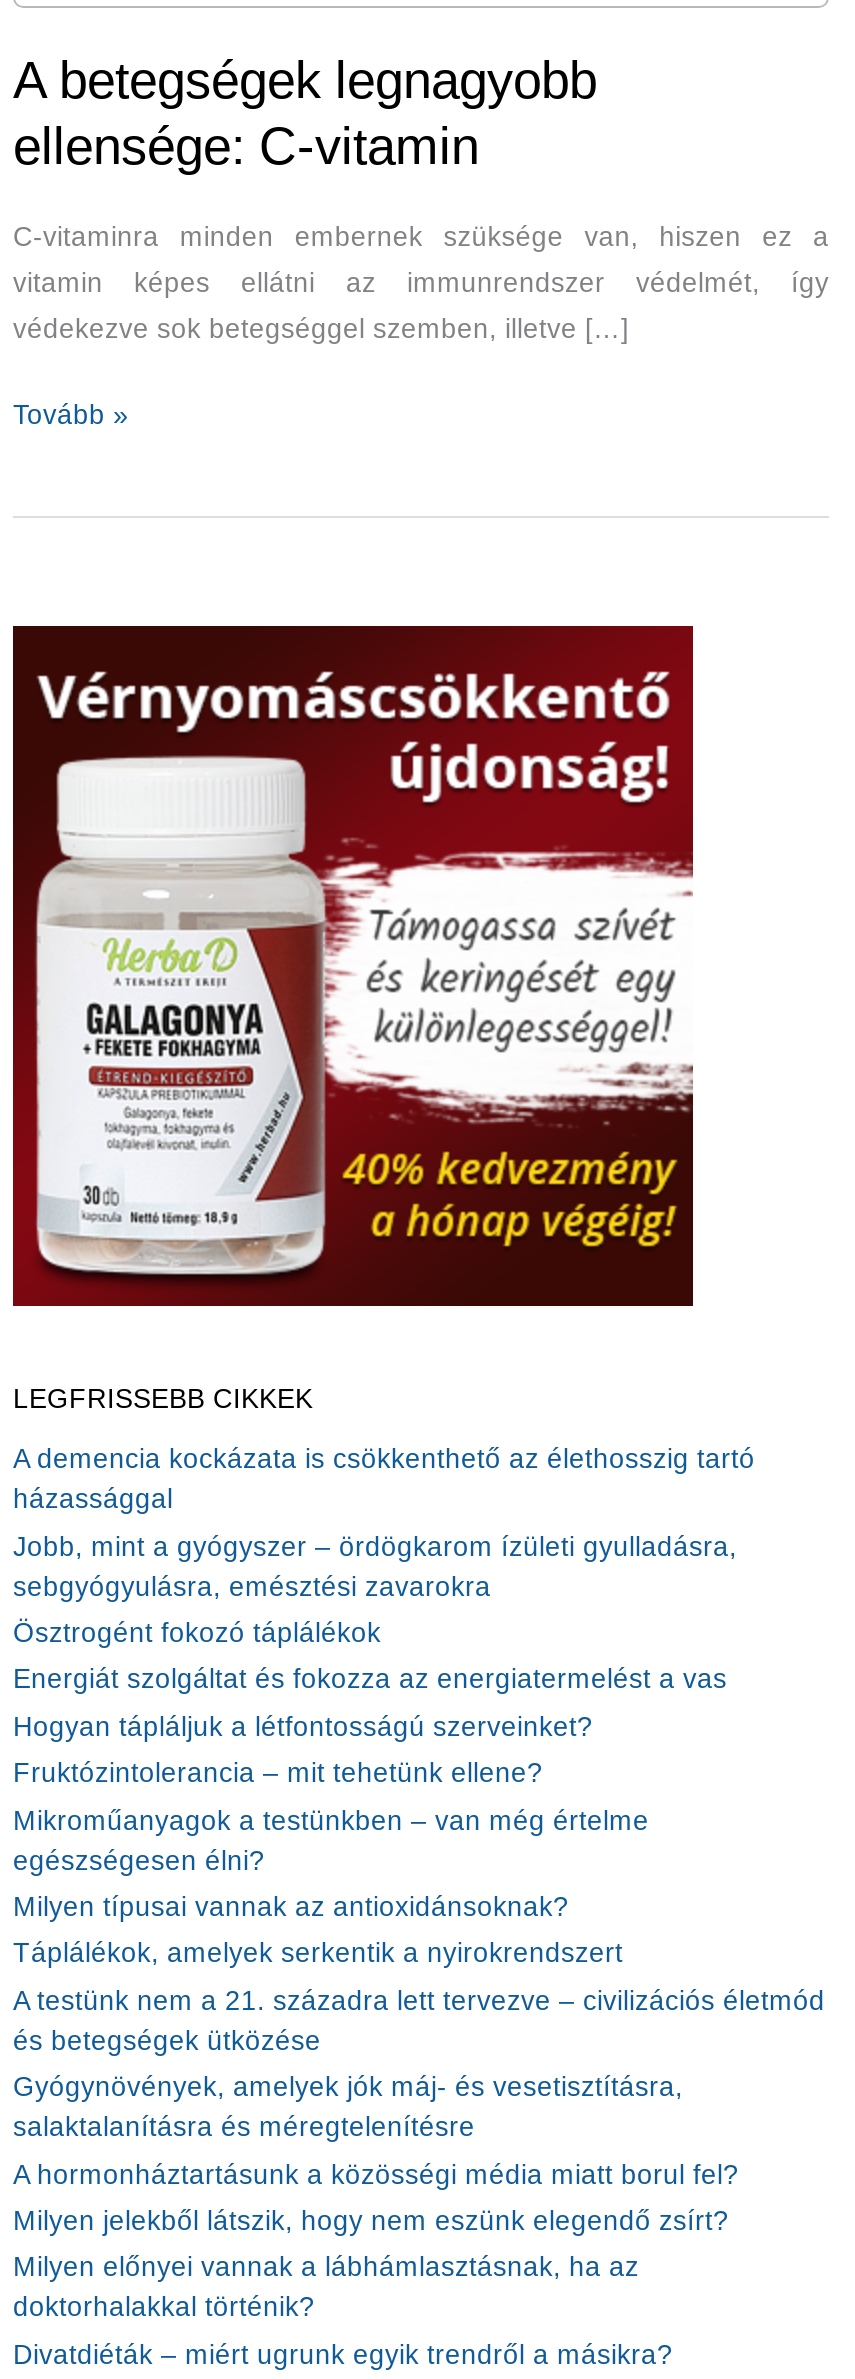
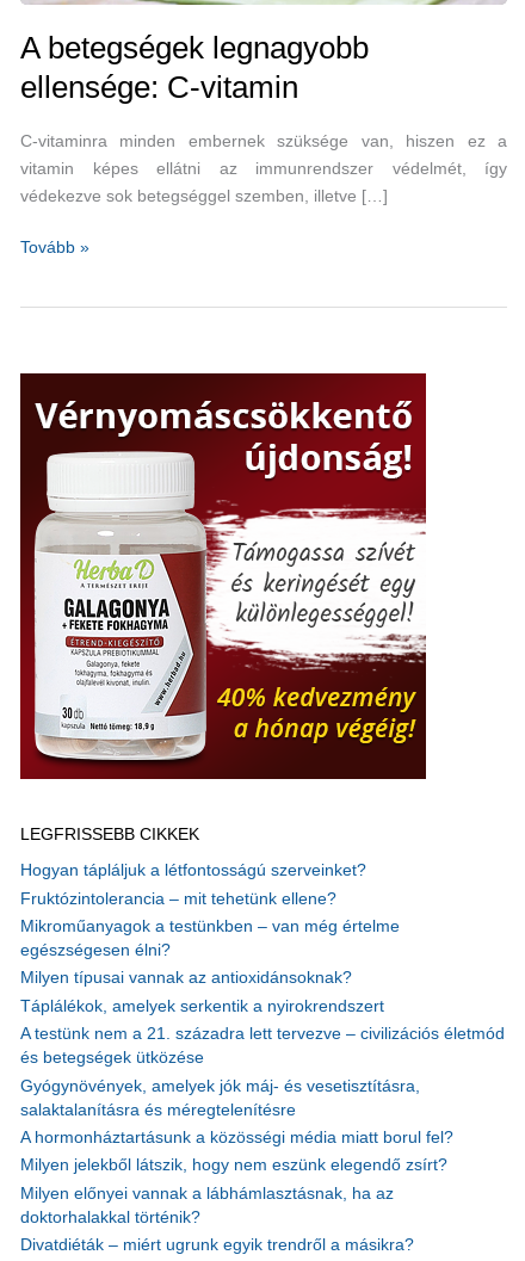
- A demencia kockázata is csökkenthető az élethosszig tartó
- házassággal
- Jobb, mint a gyógyszer – ördögkarom ízületi gyulladásra,
- sebgyógyulásra, emésztési zavarokra
- Ösztrogént fokozó táplálékok
- Energiát szolgáltat és fokozza az energiatermelést a vas
